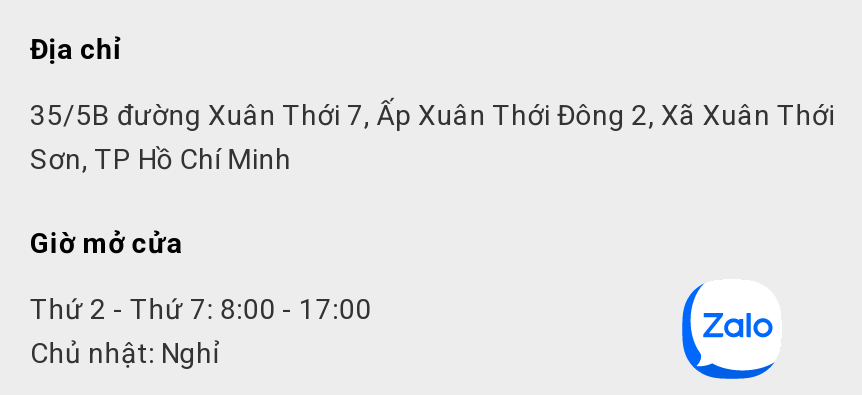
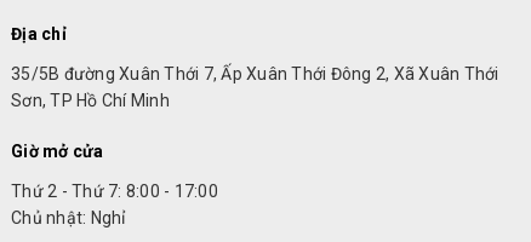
- [image]
